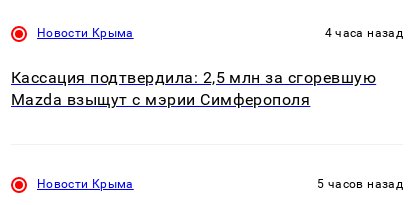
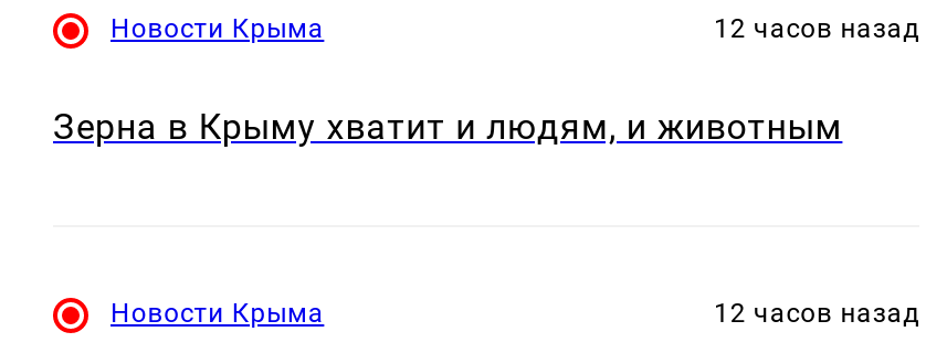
- 4 часа назад
+ 12 часов назад

- Кассация подтвердила: 2,5 млн за сгоревшую
- Mazda взыщут с мэрии Симферополя
+ Зерна в Крыму хватит и людям, и животным

- 5 часов назад
+ 12 часов назад
